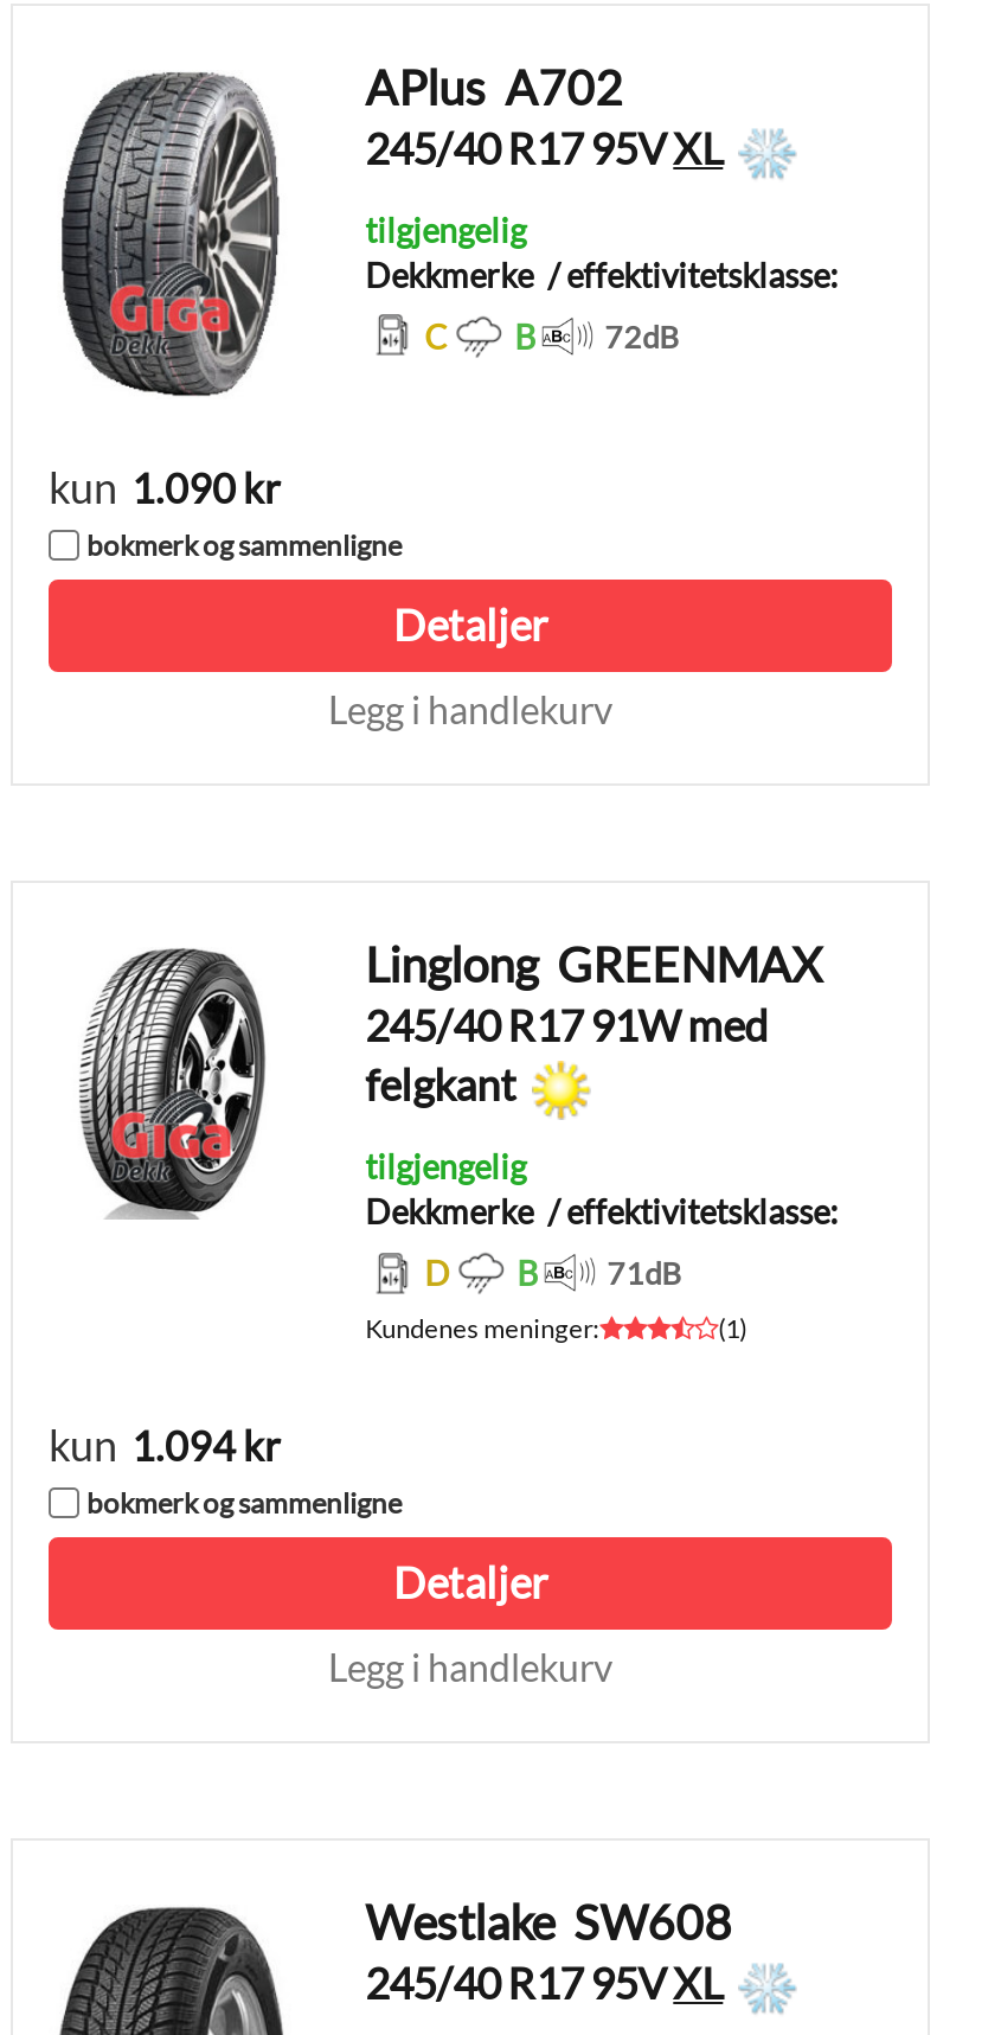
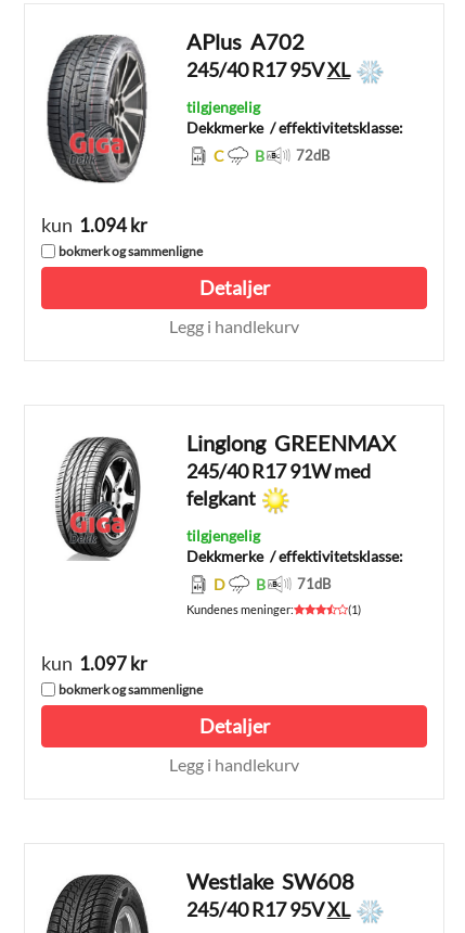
- kun 1.090 kr
+ kun 1.094 kr

- kun 1.094 kr
+ kun 1.097 kr
